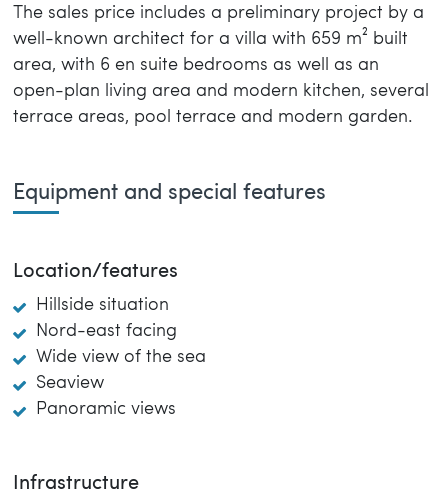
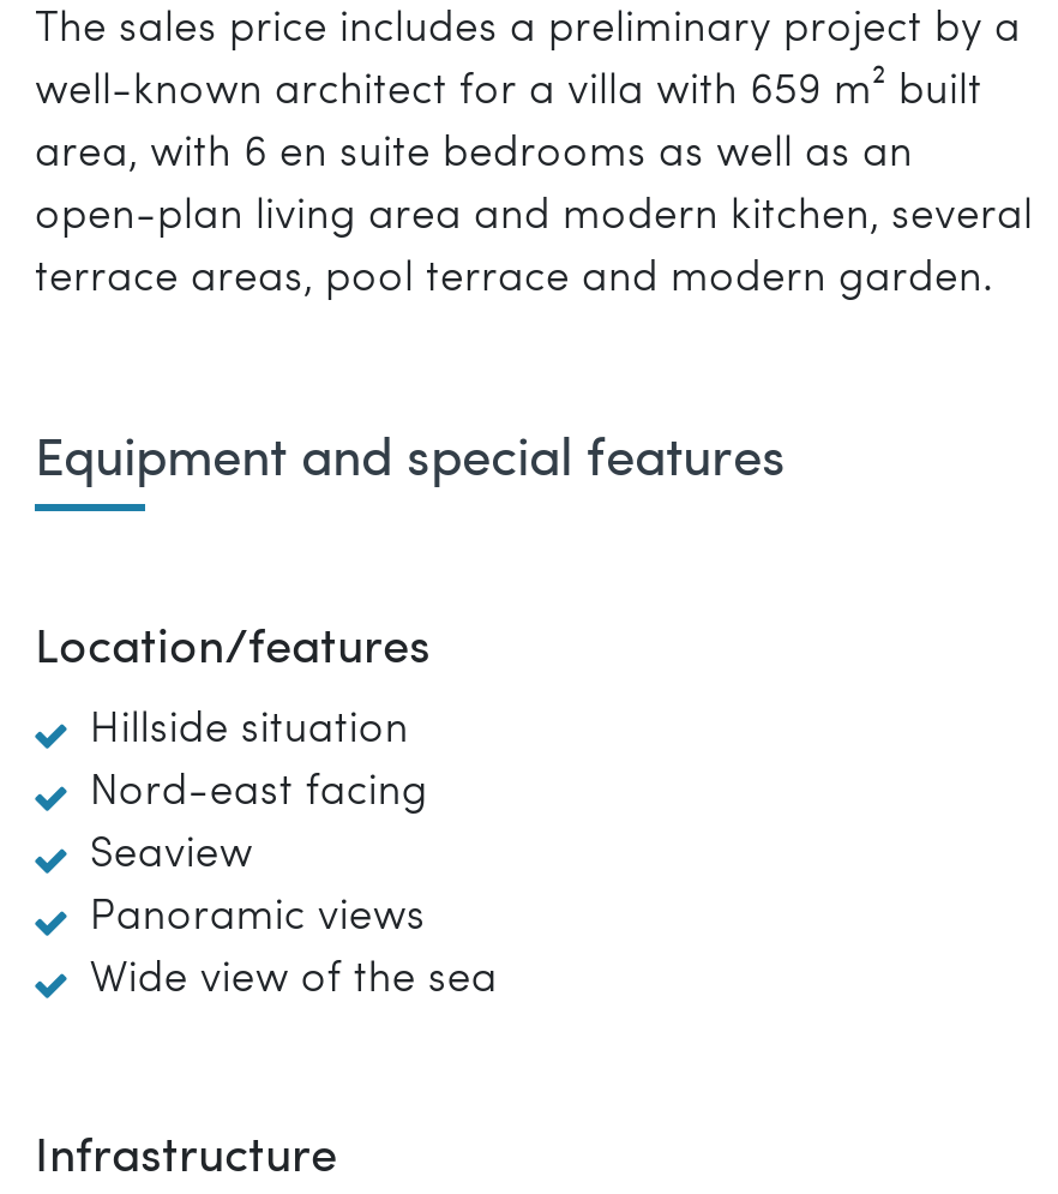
moved down: Wide view of the sea

moved up: Seaview | Panoramic views
